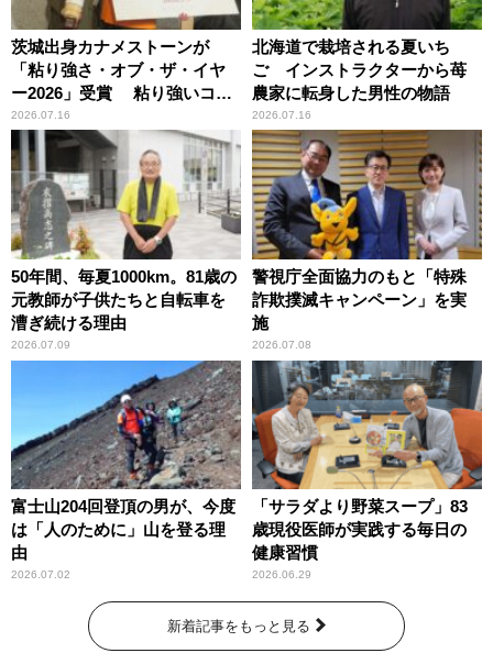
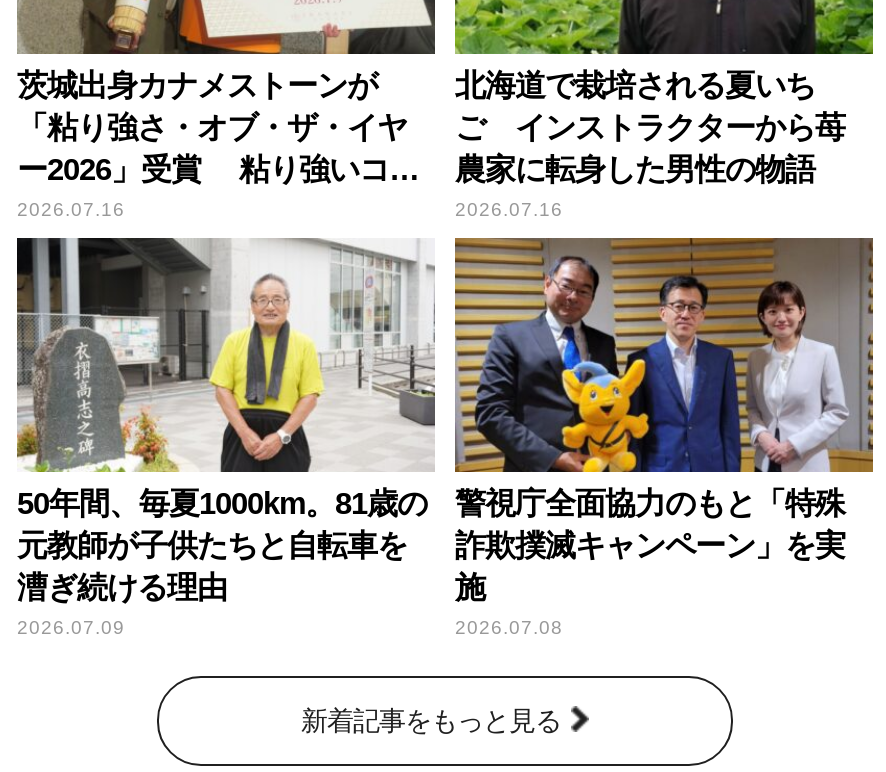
- [image]
- 富士山204回登頂の男が、今度
- は「人のために」山を登る理
- 由
- 2026.07.02

- [image]
- 「サラダより野菜スープ」83
- 歳現役医師が実践する毎日の
- 健康習慣
- 2026.06.29
